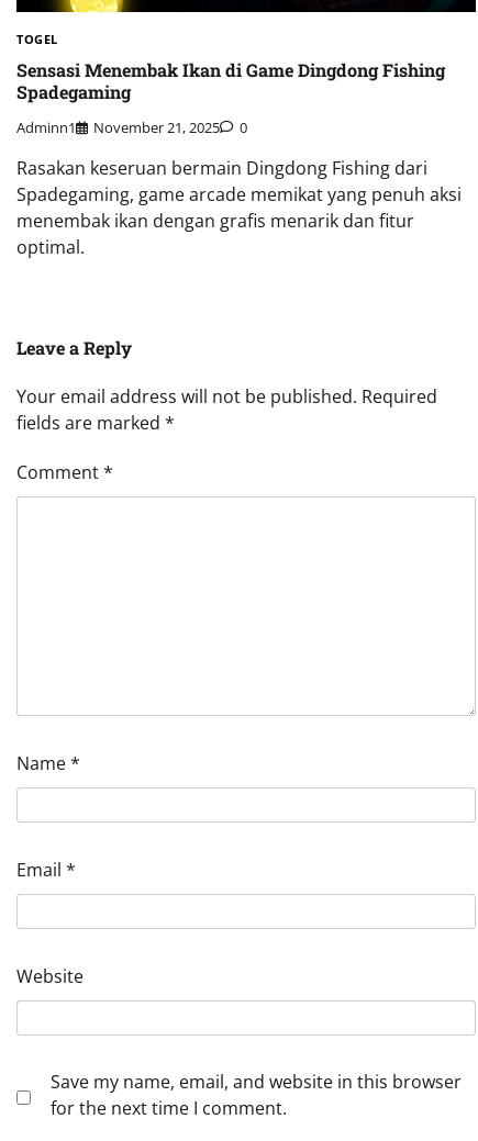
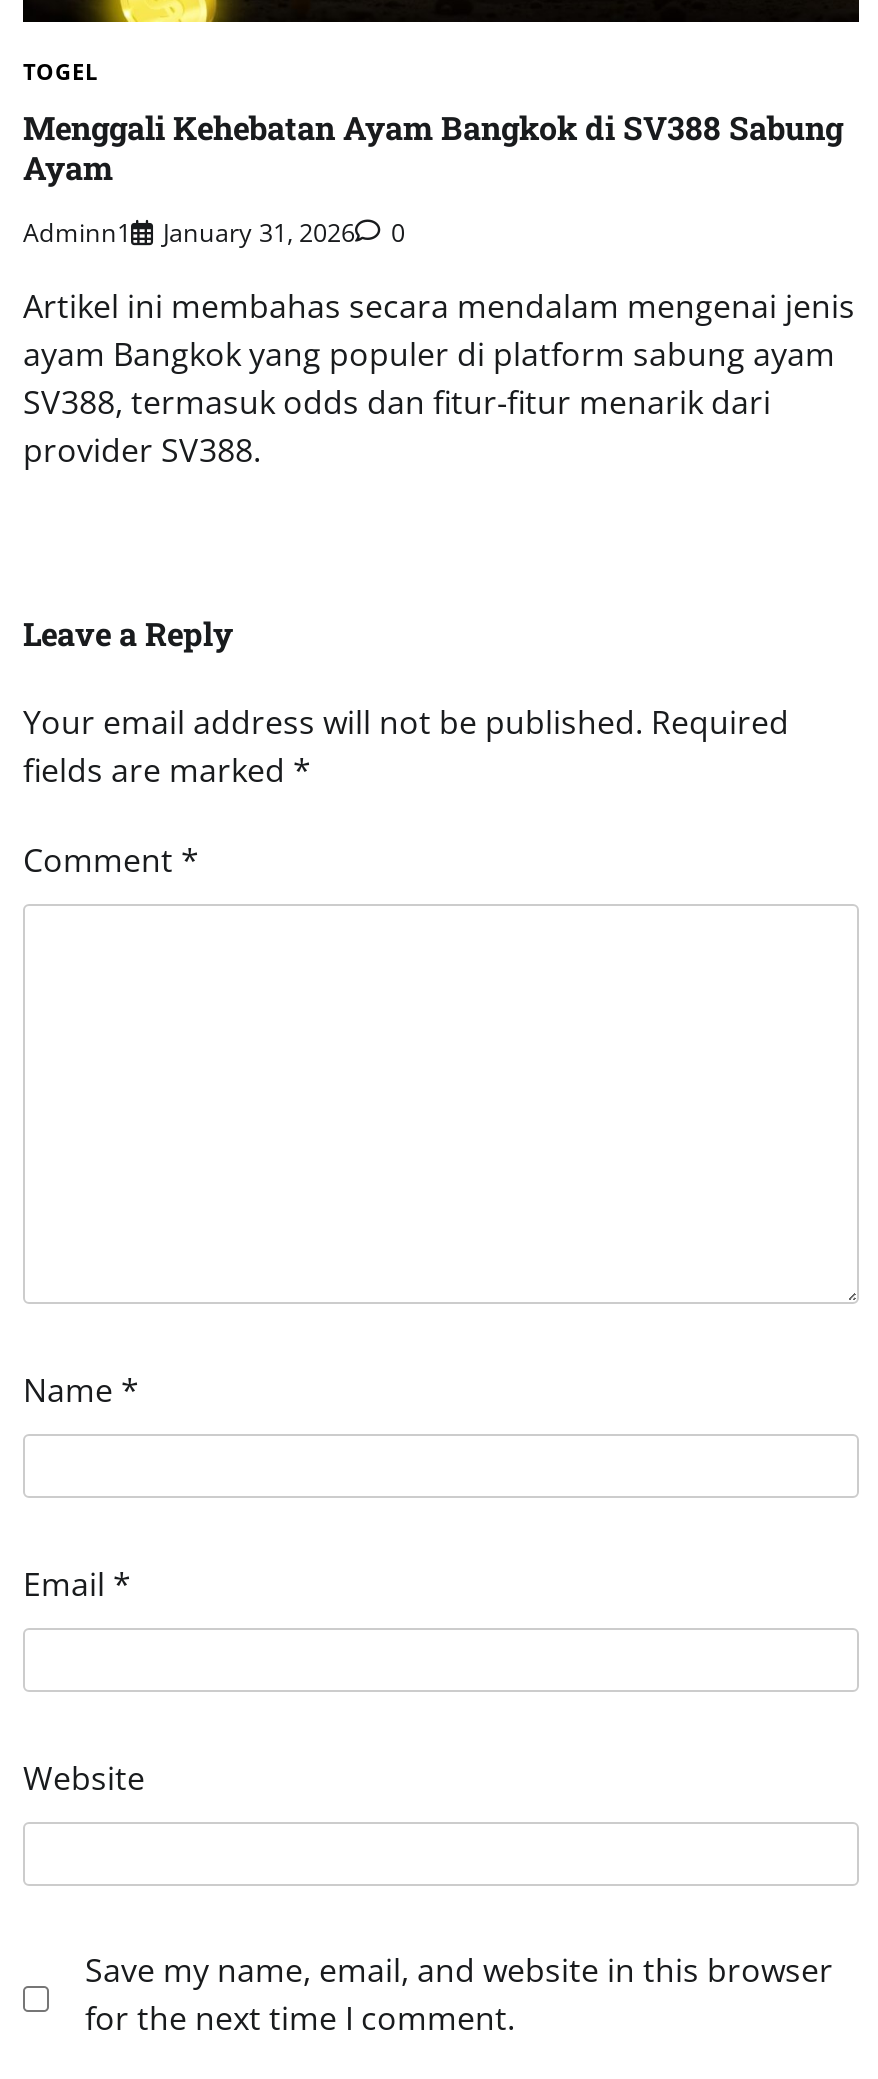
- Sensasi Menembak Ikan di Game Dingdong Fishing
- Spadegaming
+ Menggali Kehebatan Ayam Bangkok di SV388 Sabung
+ Ayam

- Adminn1 November 21, 2025 0
+ Adminn1 January 31, 2026 0

- Rasakan keseruan bermain Dingdong Fishing dari
- Spadegaming, game arcade memikat yang penuh aksi
- menembak ikan dengan grafis menarik dan fitur
- optimal.
+ Artikel ini membahas secara mendalam mengenai jenis
+ ayam Bangkok yang populer di platform sabung ayam
+ SV388, termasuk odds dan fitur-fitur menarik dari
+ provider SV388.
